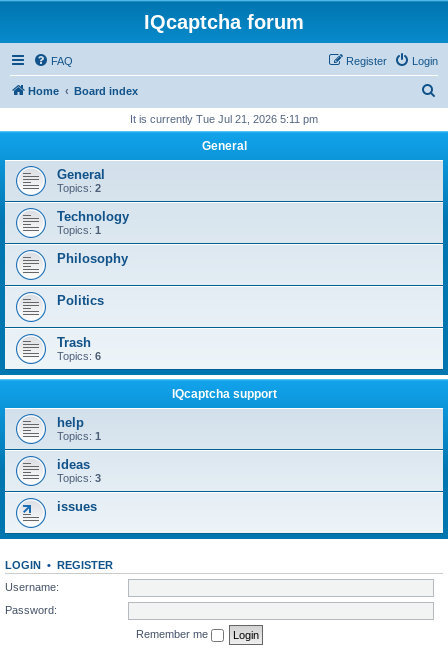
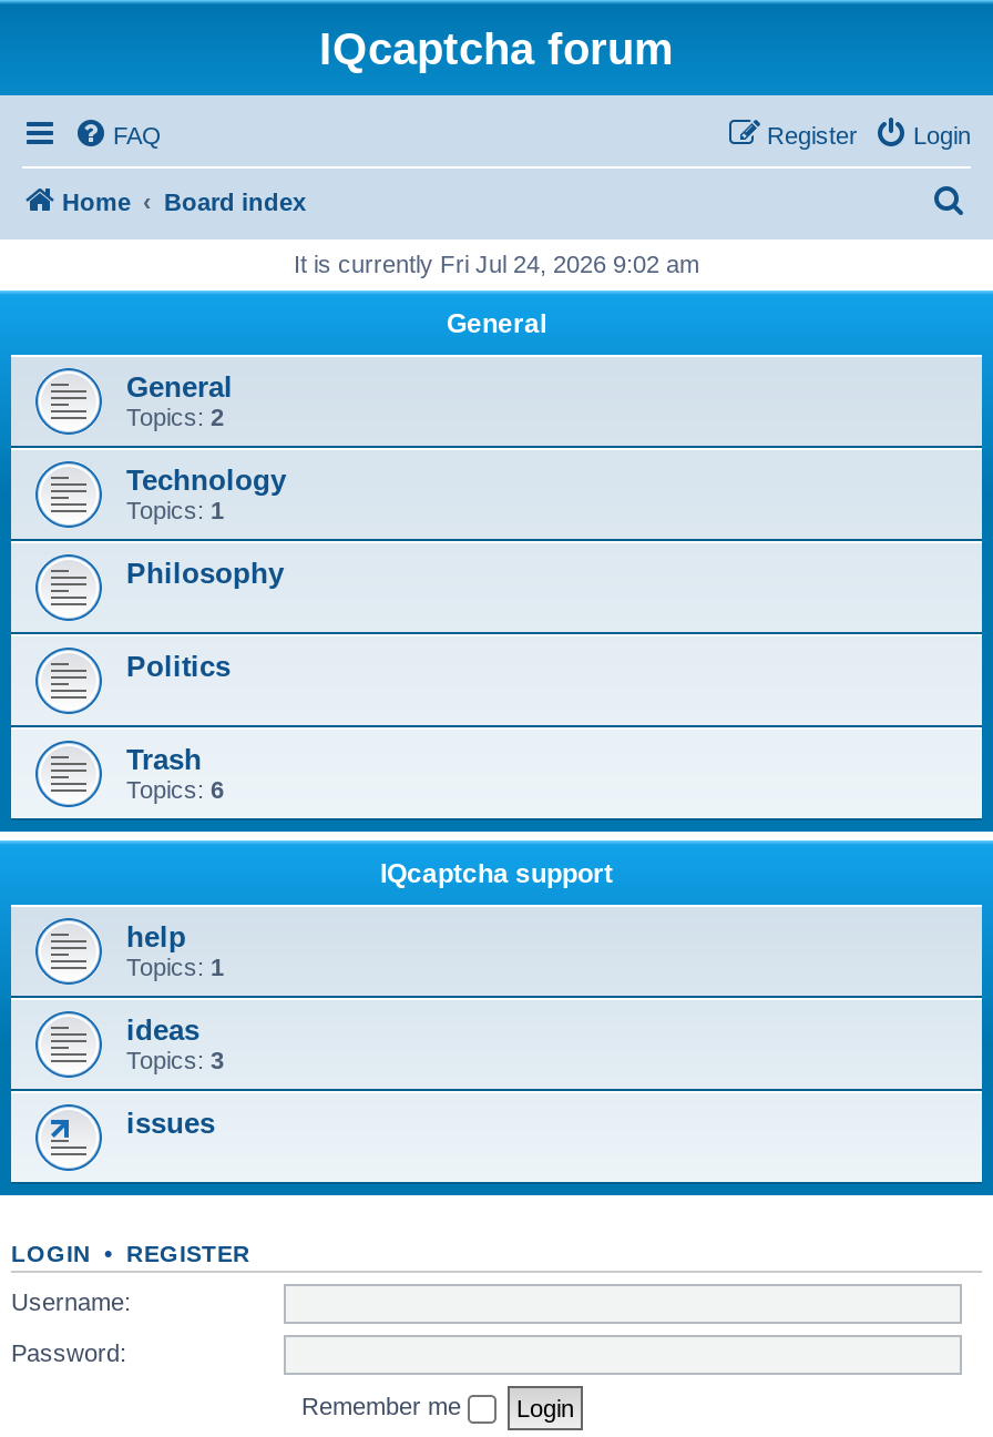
- It is currently Tue Jul 21, 2026 5:11 pm
+ It is currently Fri Jul 24, 2026 9:02 am
